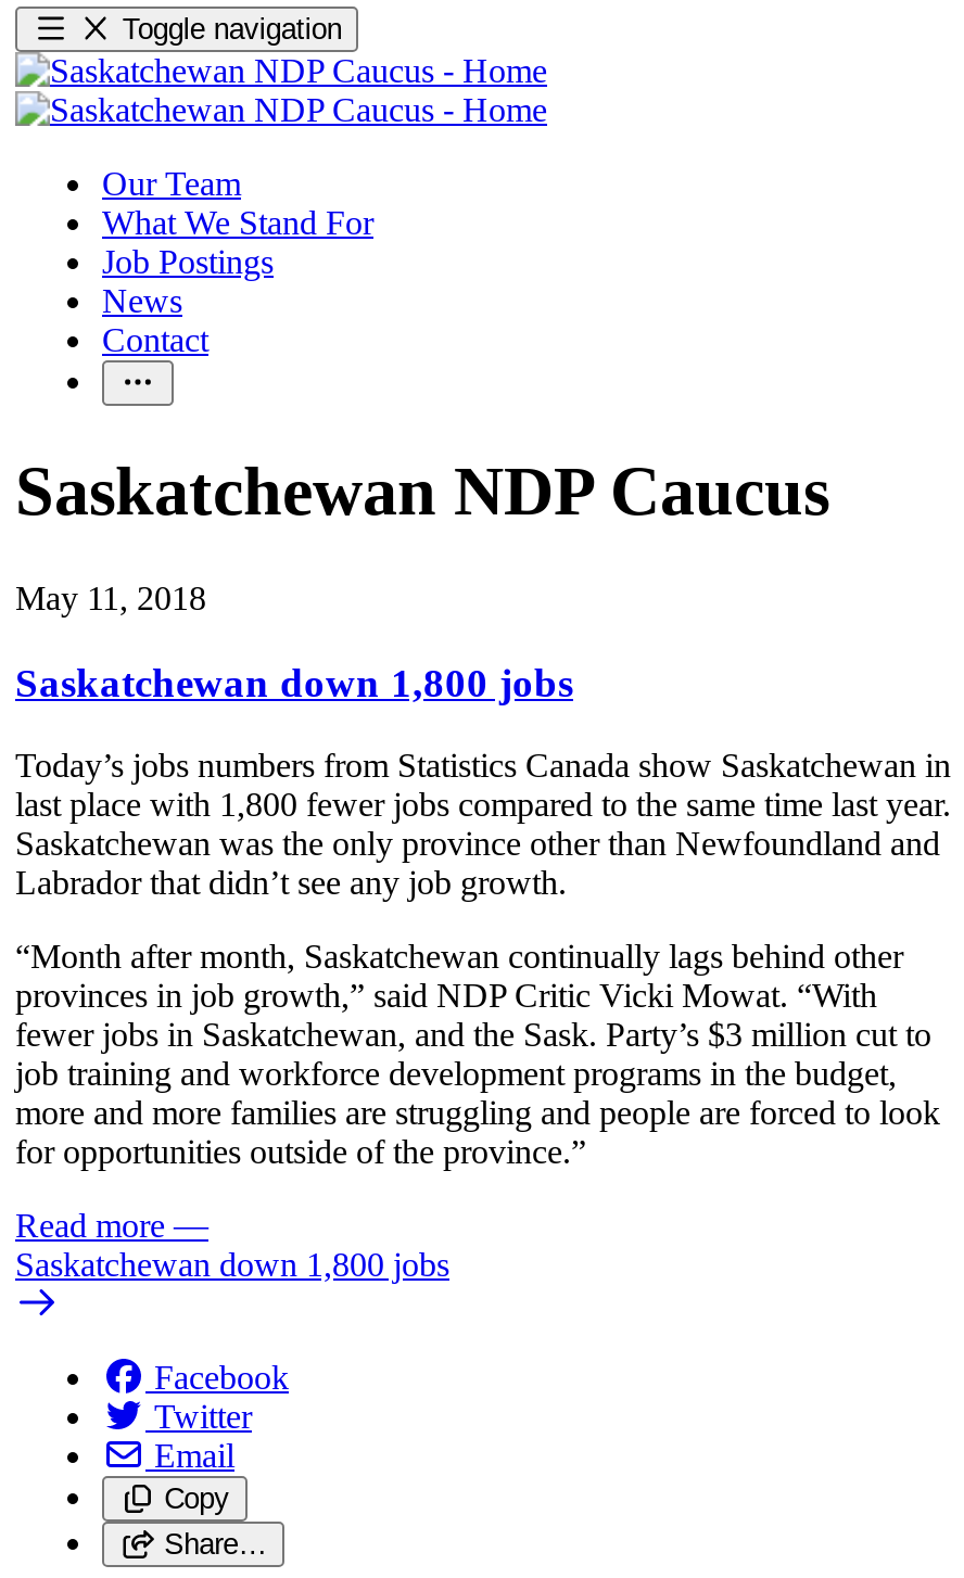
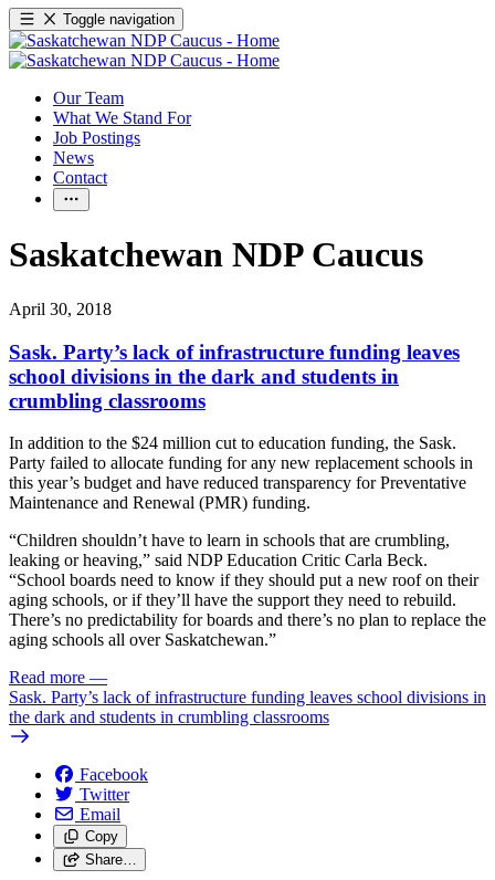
- May 11, 2018
+ April 30, 2018

- Saskatchewan down 1,800 jobs
+ Sask. Party’s lack of infrastructure funding leaves
+ school divisions in the dark and students in
+ crumbling classrooms

- Today’s jobs numbers from Statistics Canada show Saskatchewan in
- last place with 1,800 fewer jobs compared to the same time last year.
- Saskatchewan was the only province other than Newfoundland and
- Labrador that didn’t see any job growth.
+ In addition to the $24 million cut to education funding, the Sask.
+ Party failed to allocate funding for any new replacement schools in
+ this year’s budget and have reduced transparency for Preventative
+ Maintenance and Renewal (PMR) funding.

- “Month after month, Saskatchewan continually lags behind other
- provinces in job growth,” said NDP Critic Vicki Mowat. “With
- fewer jobs in Saskatchewan, and the Sask. Party’s $3 million cut to
- job training and workforce development programs in the budget,
- more and more families are struggling and people are forced to look
- for opportunities outside of the province.”
+ “Children shouldn’t have to learn in schools that are crumbling,
+ leaking or heaving,” said NDP Education Critic Carla Beck.
+ “School boards need to know if they should put a new roof on their
+ aging schools, or if they’ll have the support they need to rebuild.
+ There’s no predictability for boards and there’s no plan to replace the
+ aging schools all over Saskatchewan.”

- Saskatchewan down 1,800 jobs
+ Sask. Party’s lack of infrastructure funding leaves school divisions in
+ the dark and students in crumbling classrooms
